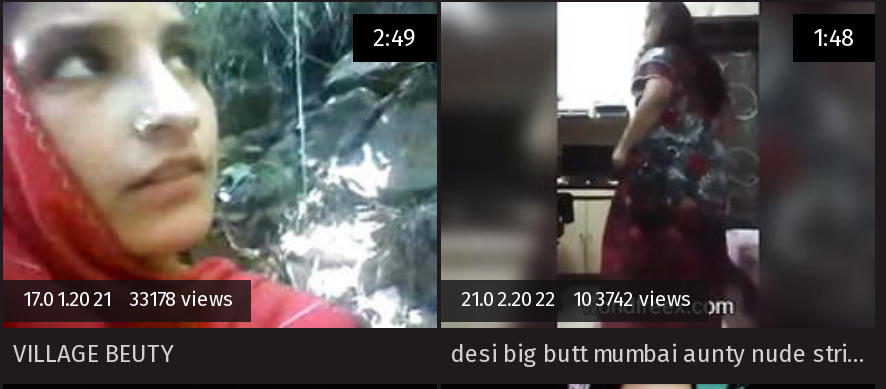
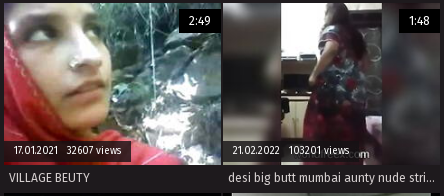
- 17.01.2021 33178 views
+ 17.01.2021 32607 views

- 21.02.2022 103742 views
+ 21.02.2022 103201 views
